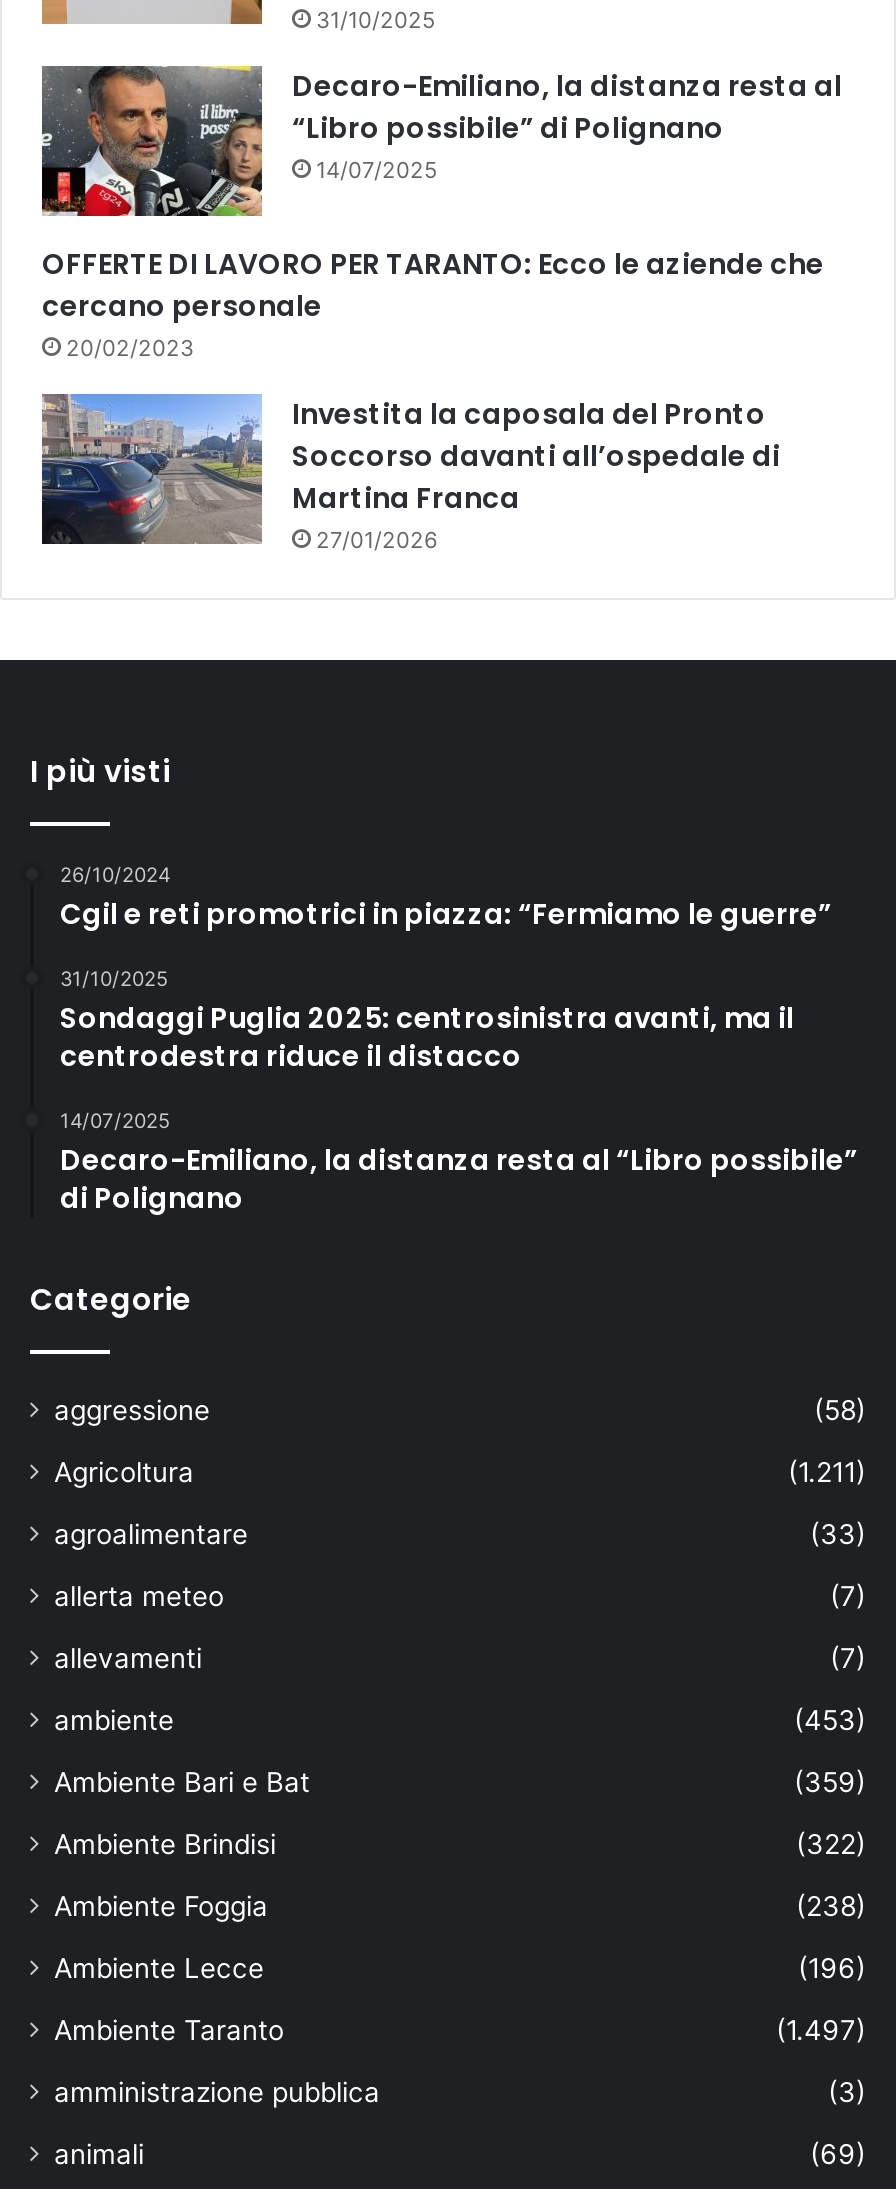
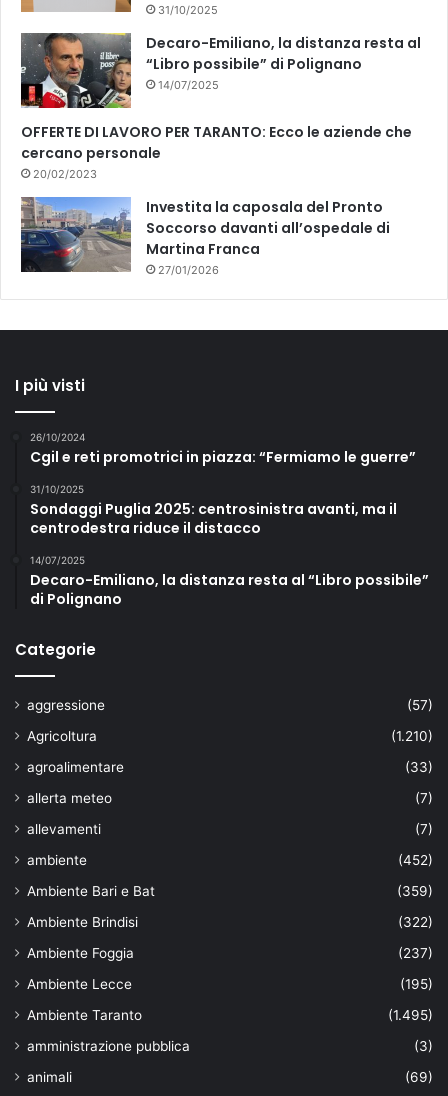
- (58)
+ (57)

- (1.211)
+ (1.210)

- (453)
+ (452)

- (238)
+ (237)

- (196)
+ (195)

- (1.497)
+ (1.495)
